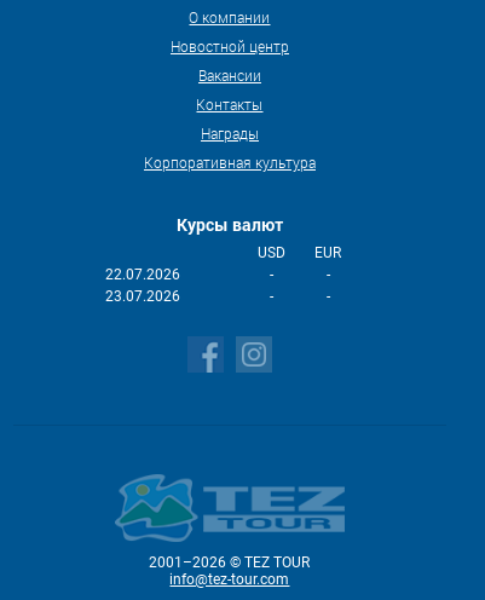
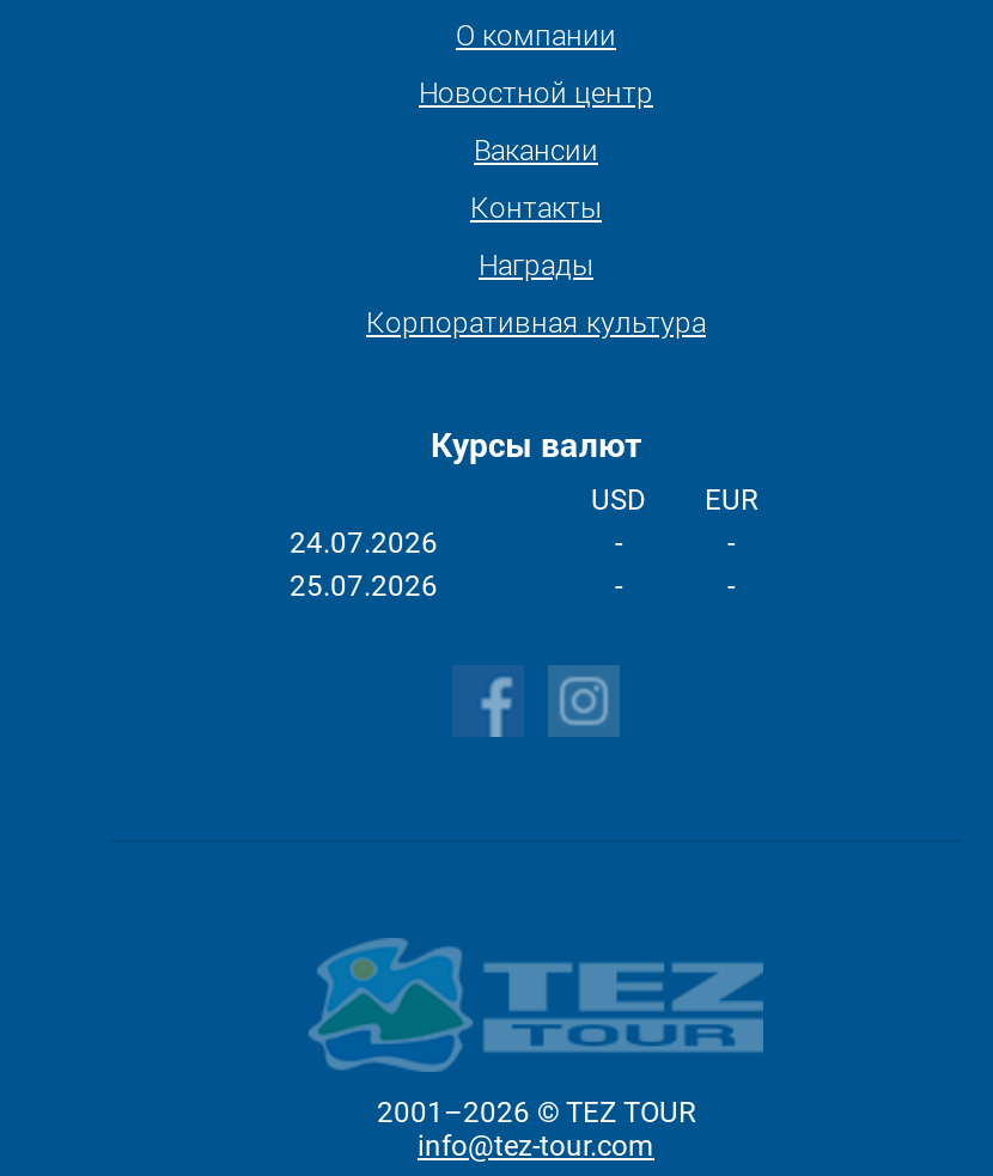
- 22.07.2026
+ 24.07.2026

- 23.07.2026
+ 25.07.2026
